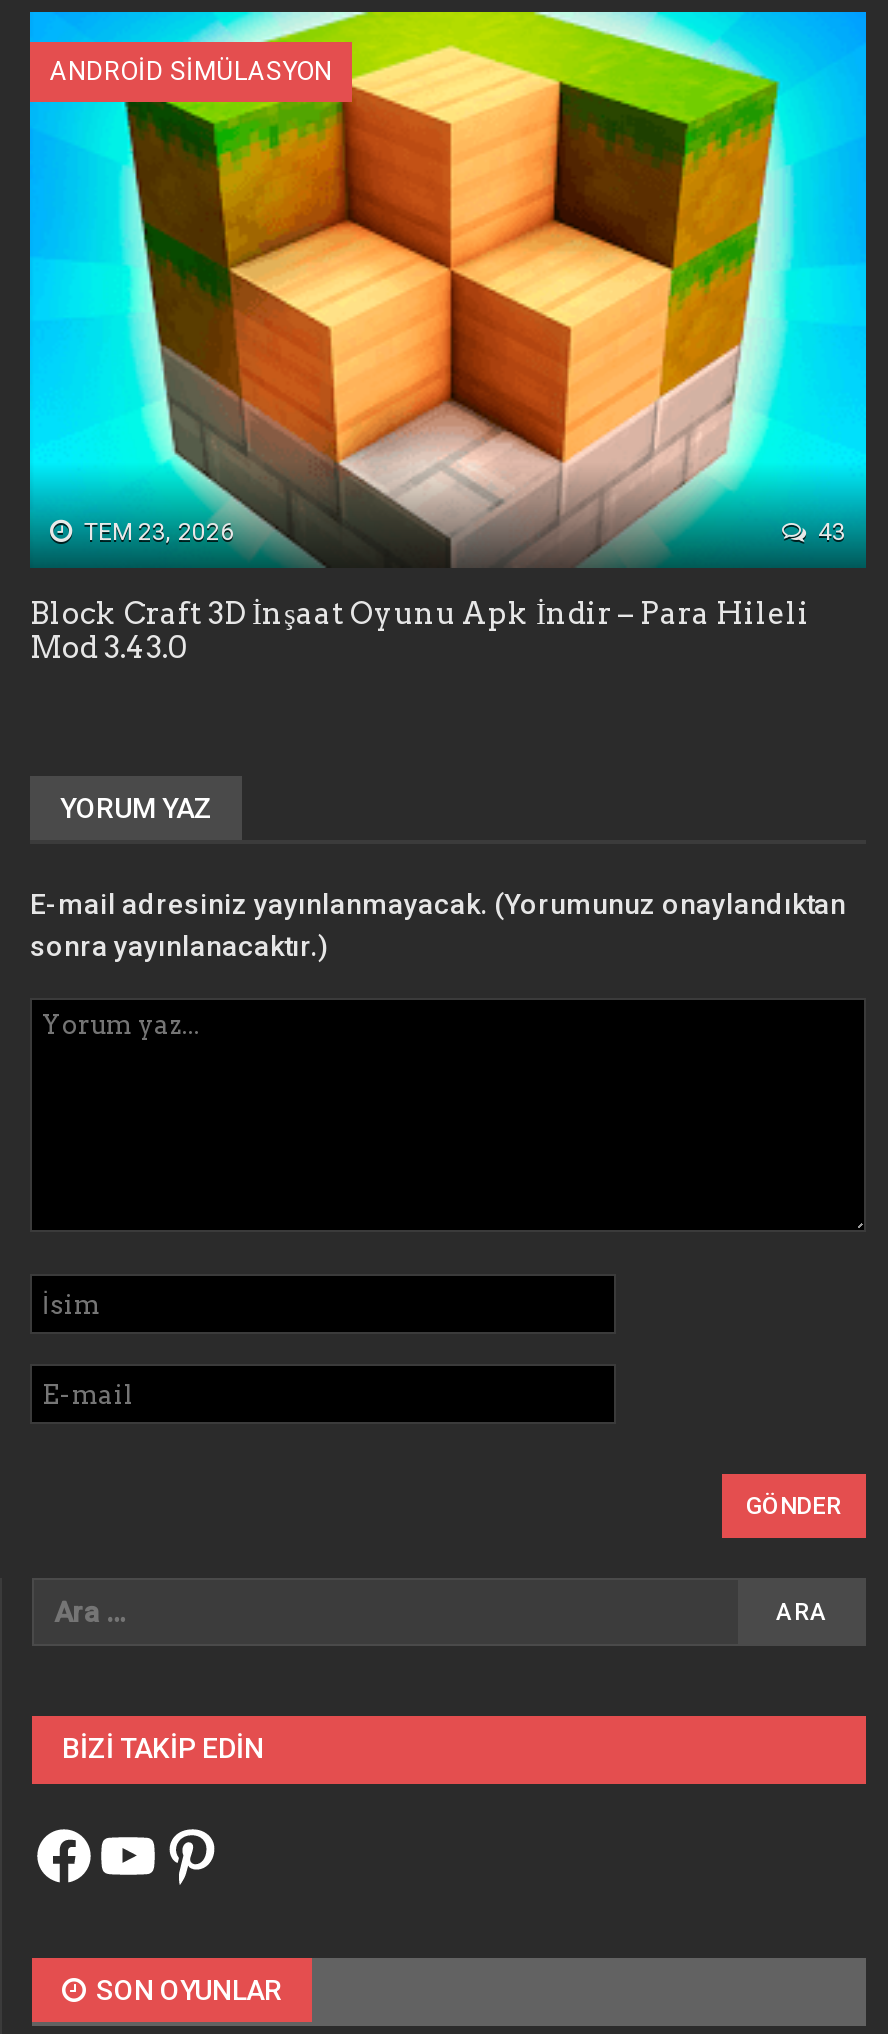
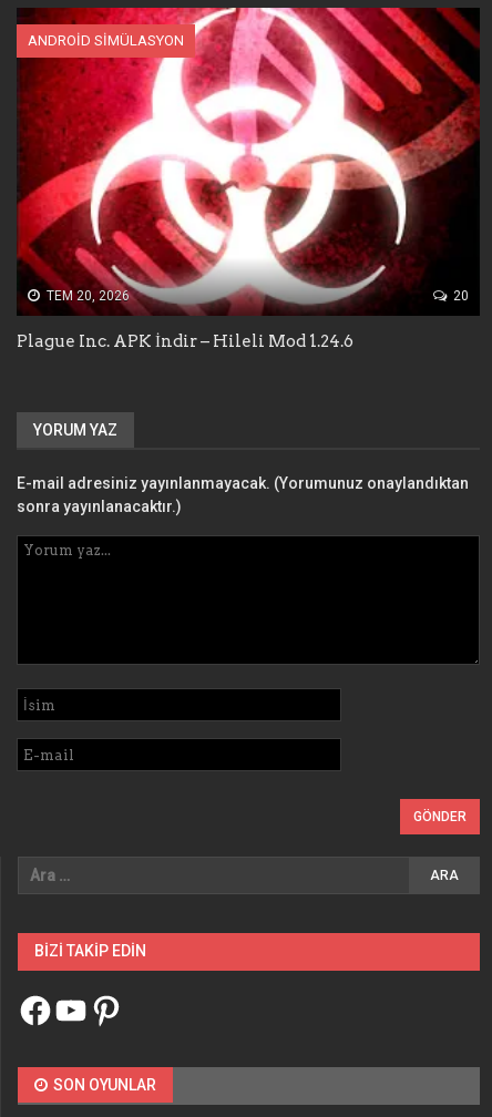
- [image]
- TEM 23, 2026
- 43
+ [image]
+ TEM 20, 2026
+ 20

- Block Craft 3D İnşaat Oyunu Apk İndir – Para Hileli
- Mod 3.43.0
+ Plague Inc. APK İndir – Hileli Mod 1.24.6
